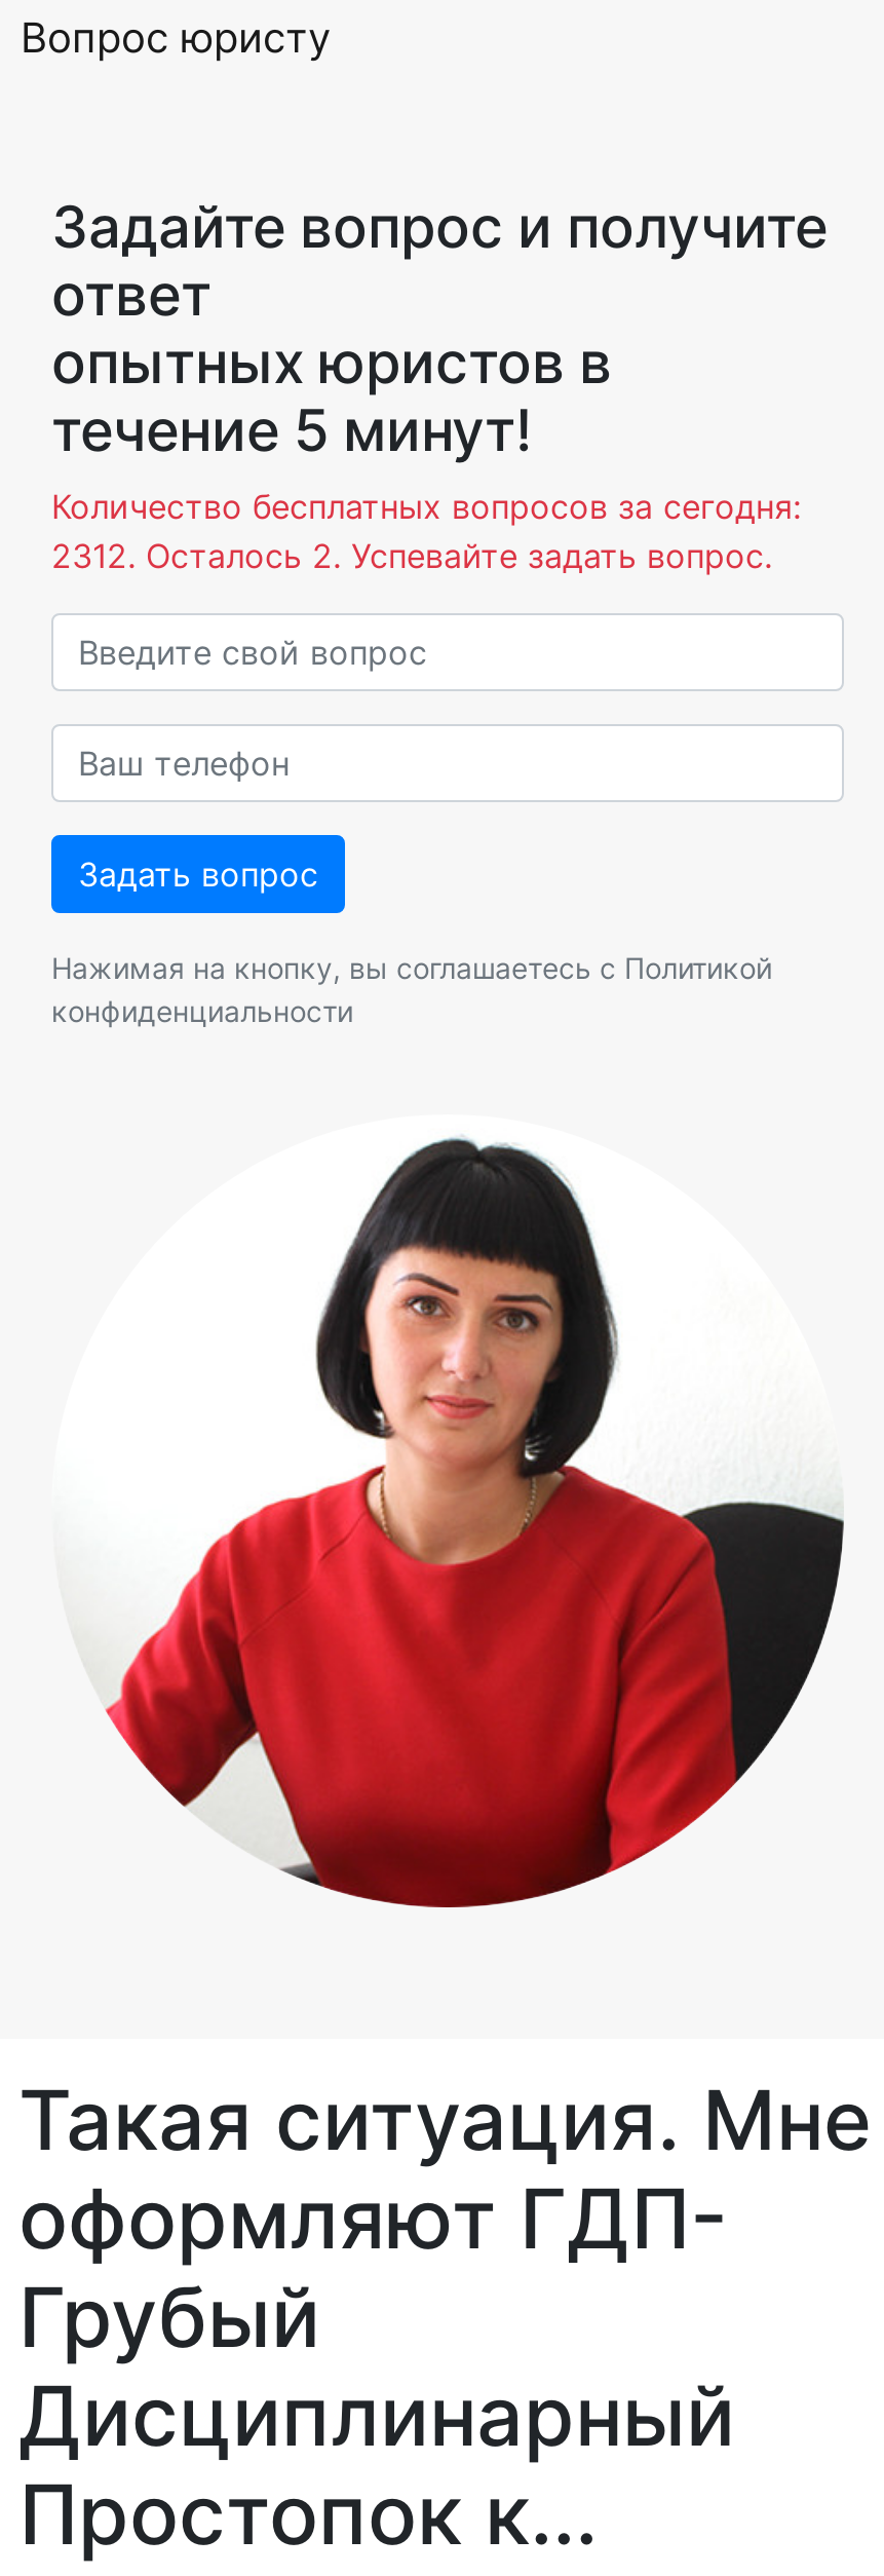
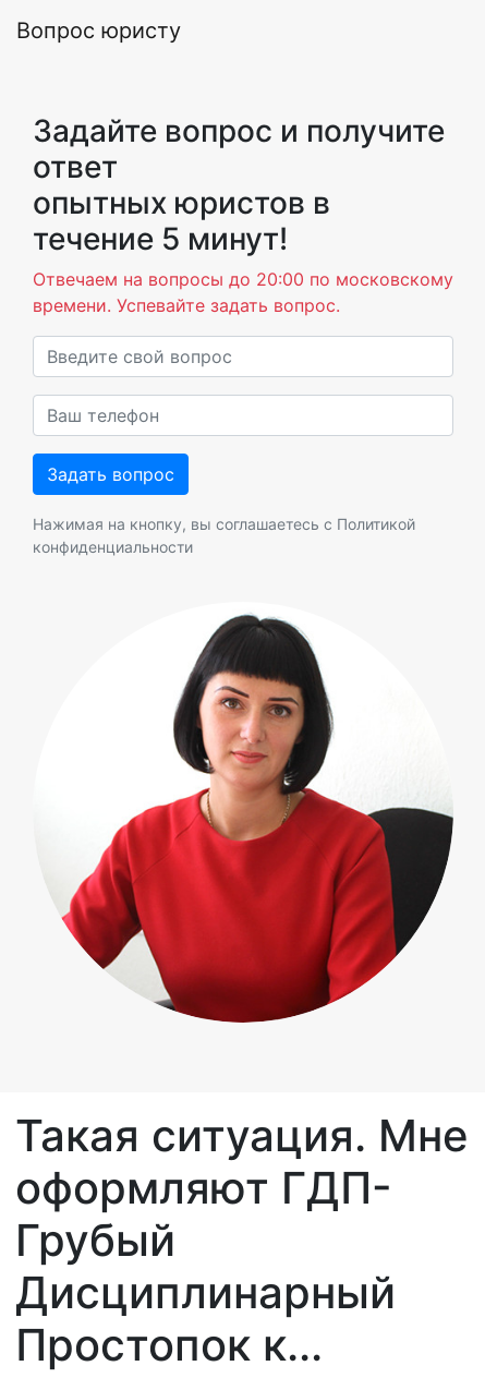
- Количество бесплатных вопросов за сегодня:
- 2312. Осталось 2. Успевайте задать вопрос.
+ Отвечаем на вопросы до 20:00 по московскому
+ времени. Успевайте задать вопрос.
